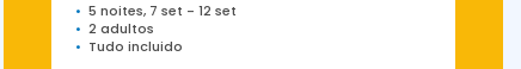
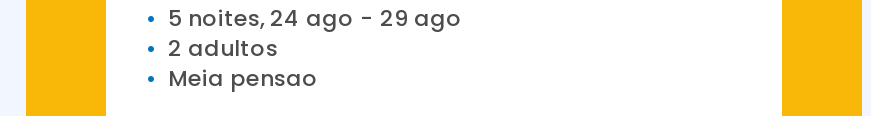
- 5 noites, 7 set - 12 set
+ 5 noites, 24 ago - 29 ago

- Tudo incluido
+ Meia pensao
